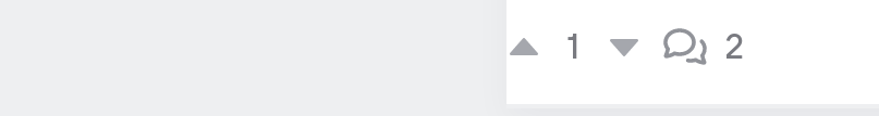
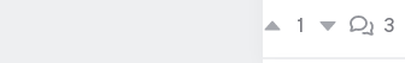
- 2
+ 3
